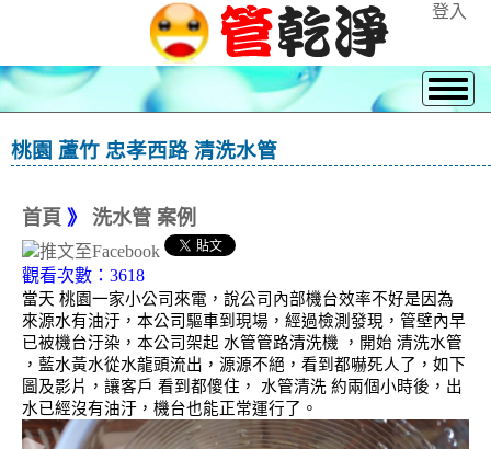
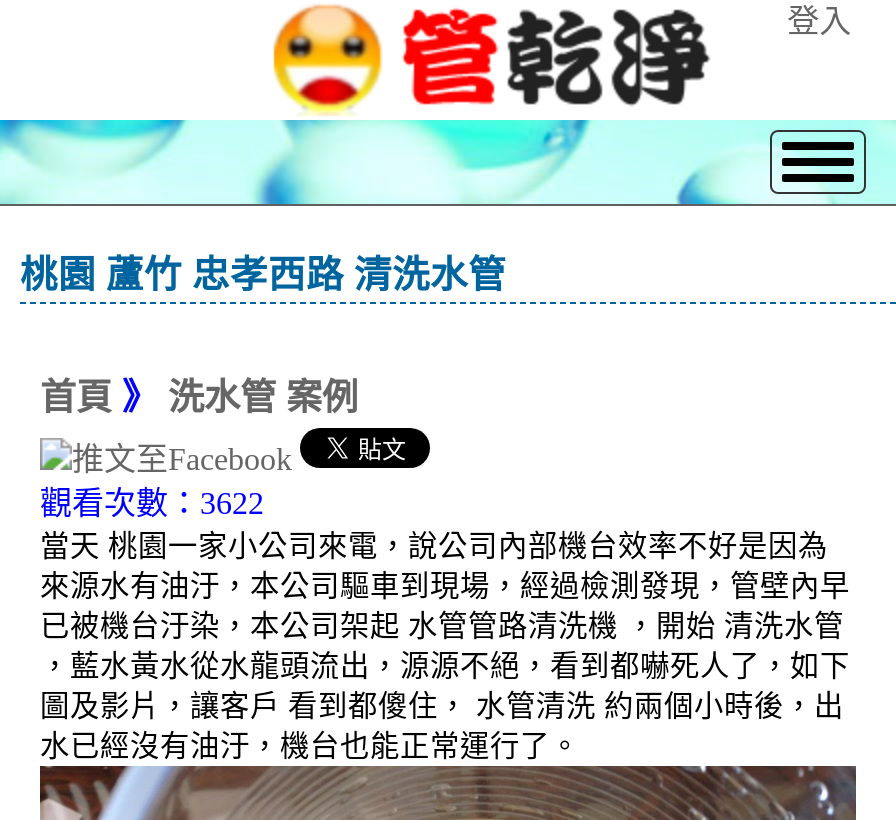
- 觀看次數：3618
+ 觀看次數：3622
